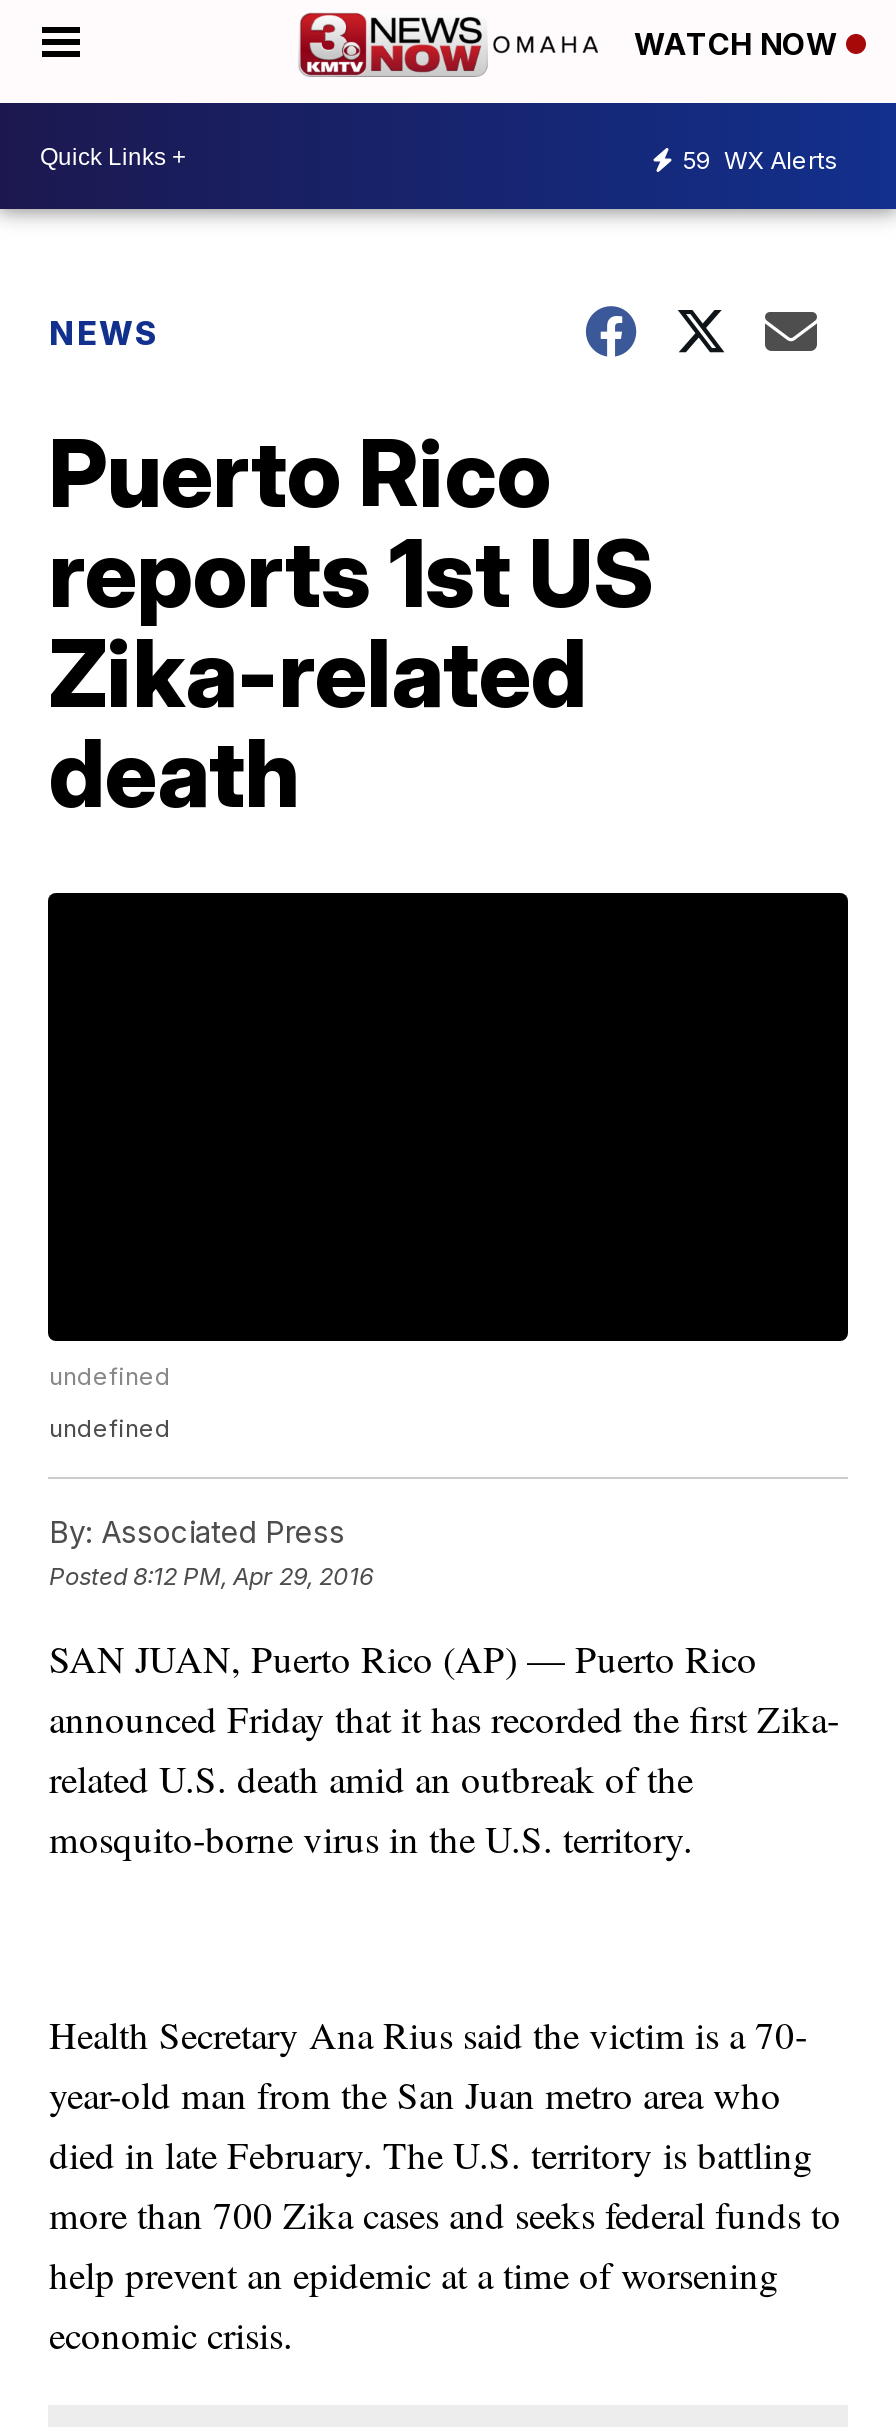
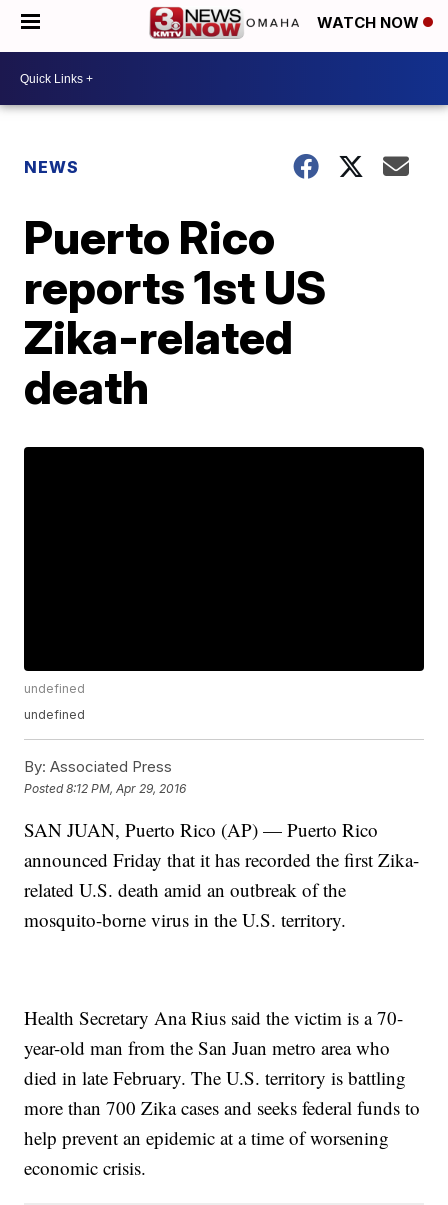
- 59 WX Alerts
